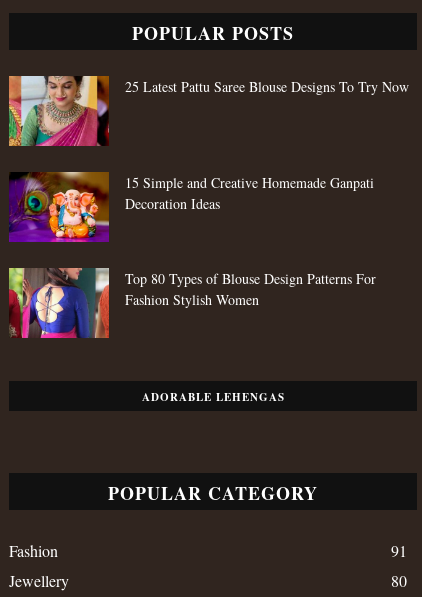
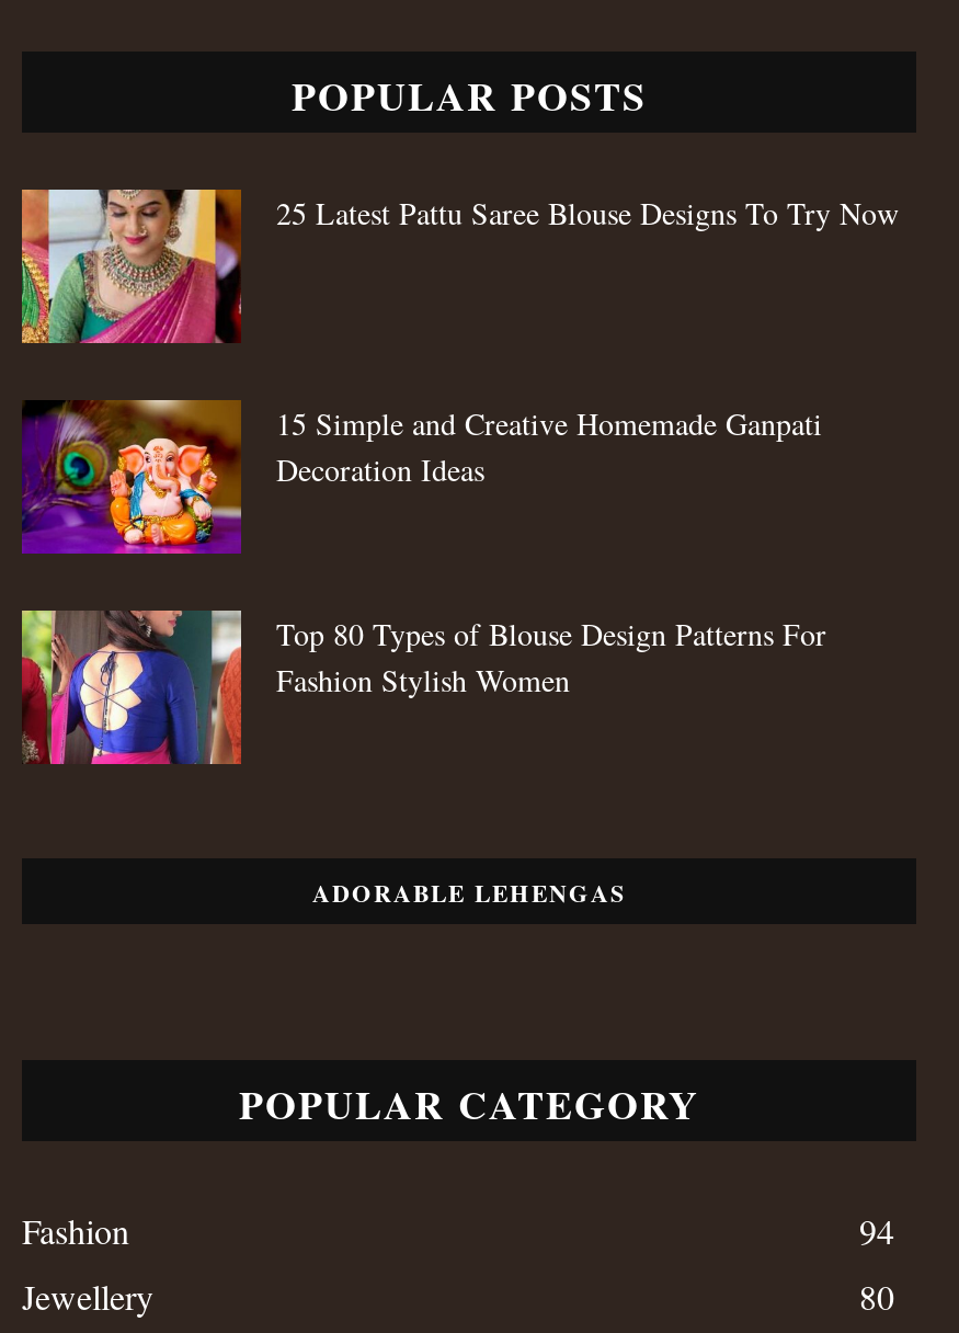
- 91
+ 94
